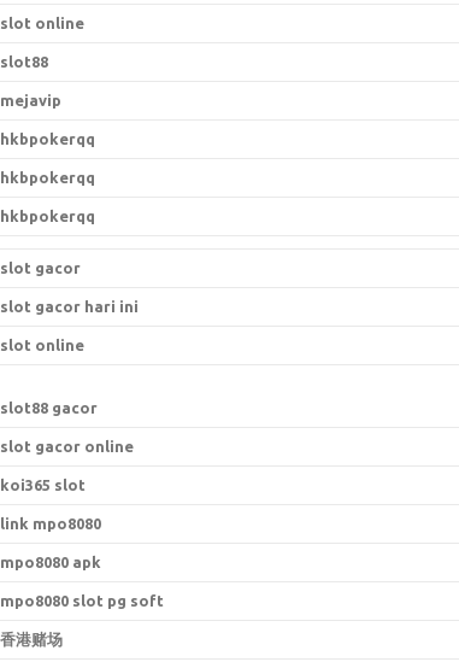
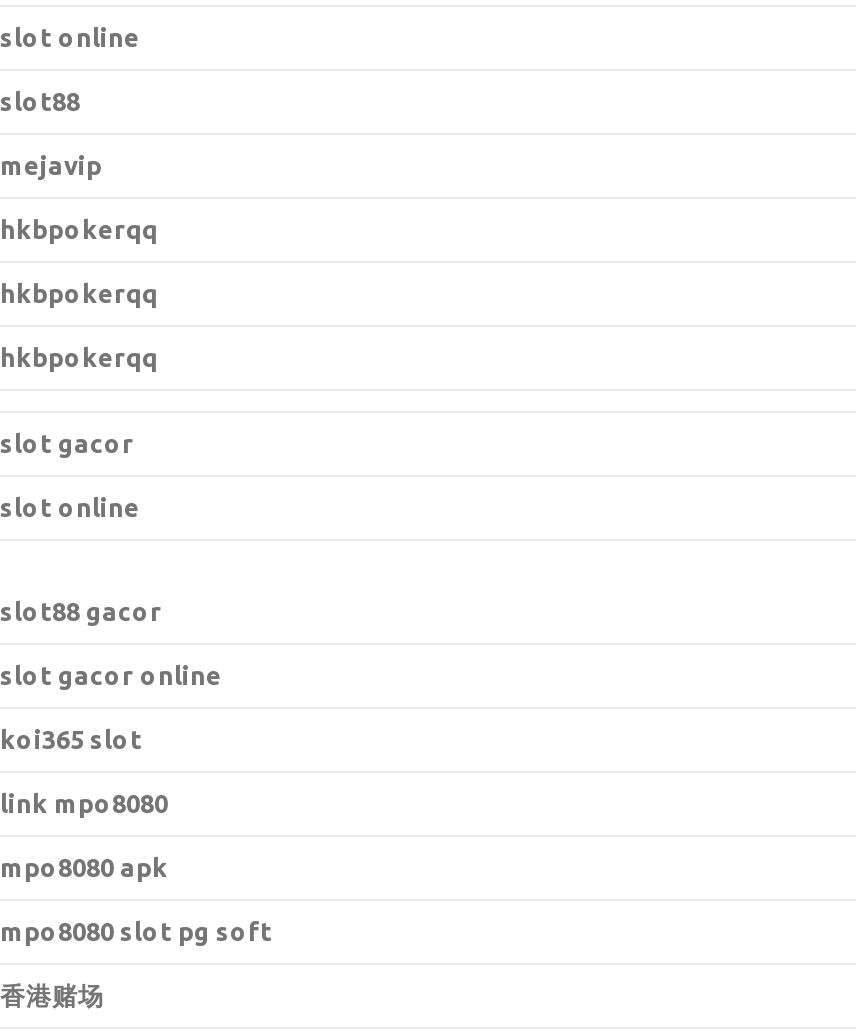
- slot gacor hari ini
